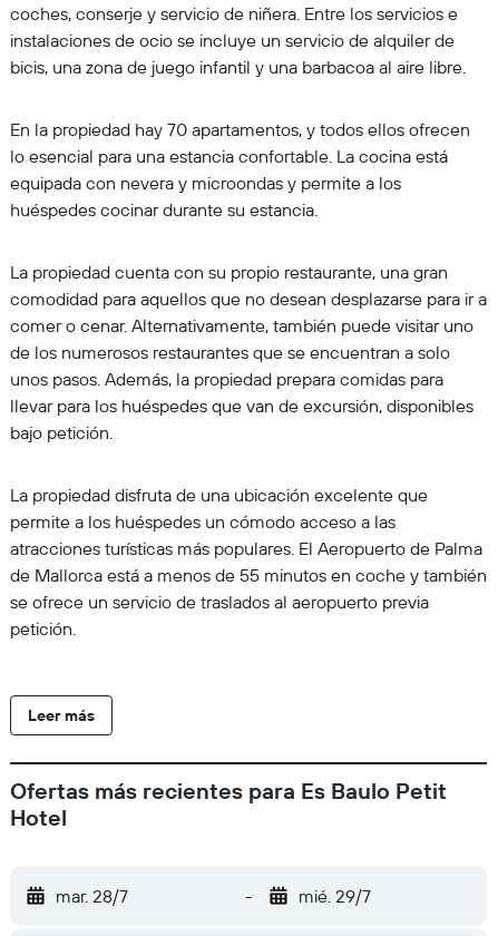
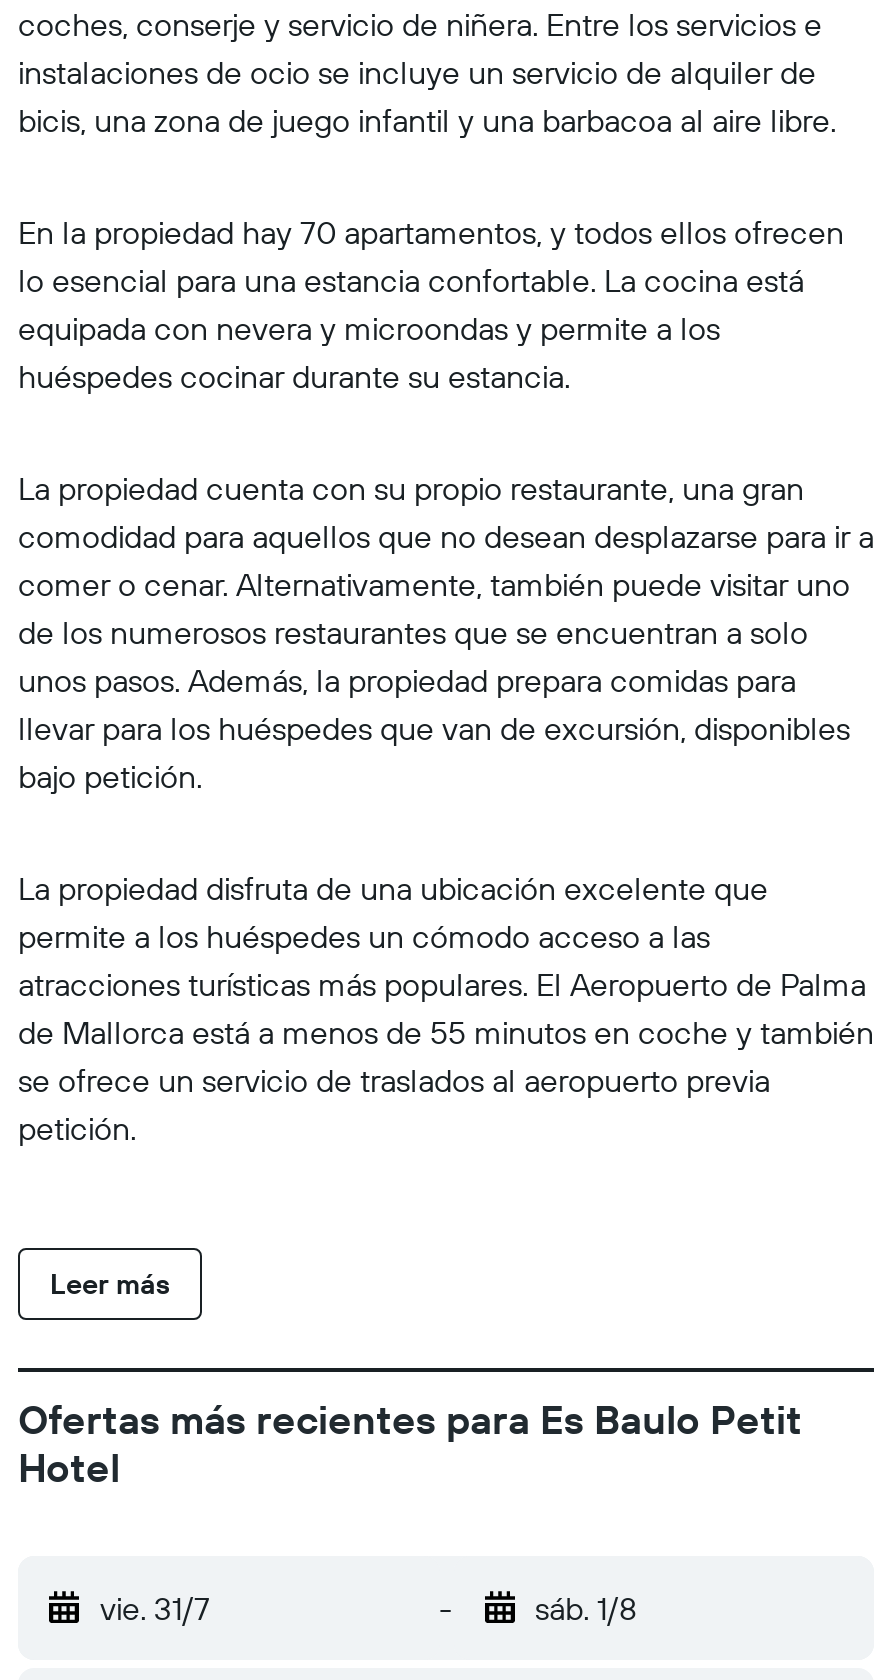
- mar. 28/7
+ vie. 31/7

- mié. 29/7
+ sáb. 1/8
